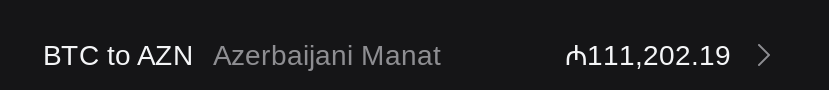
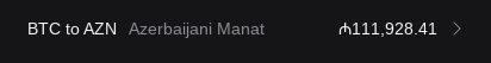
- ₼111,202.19
+ ₼111,928.41
